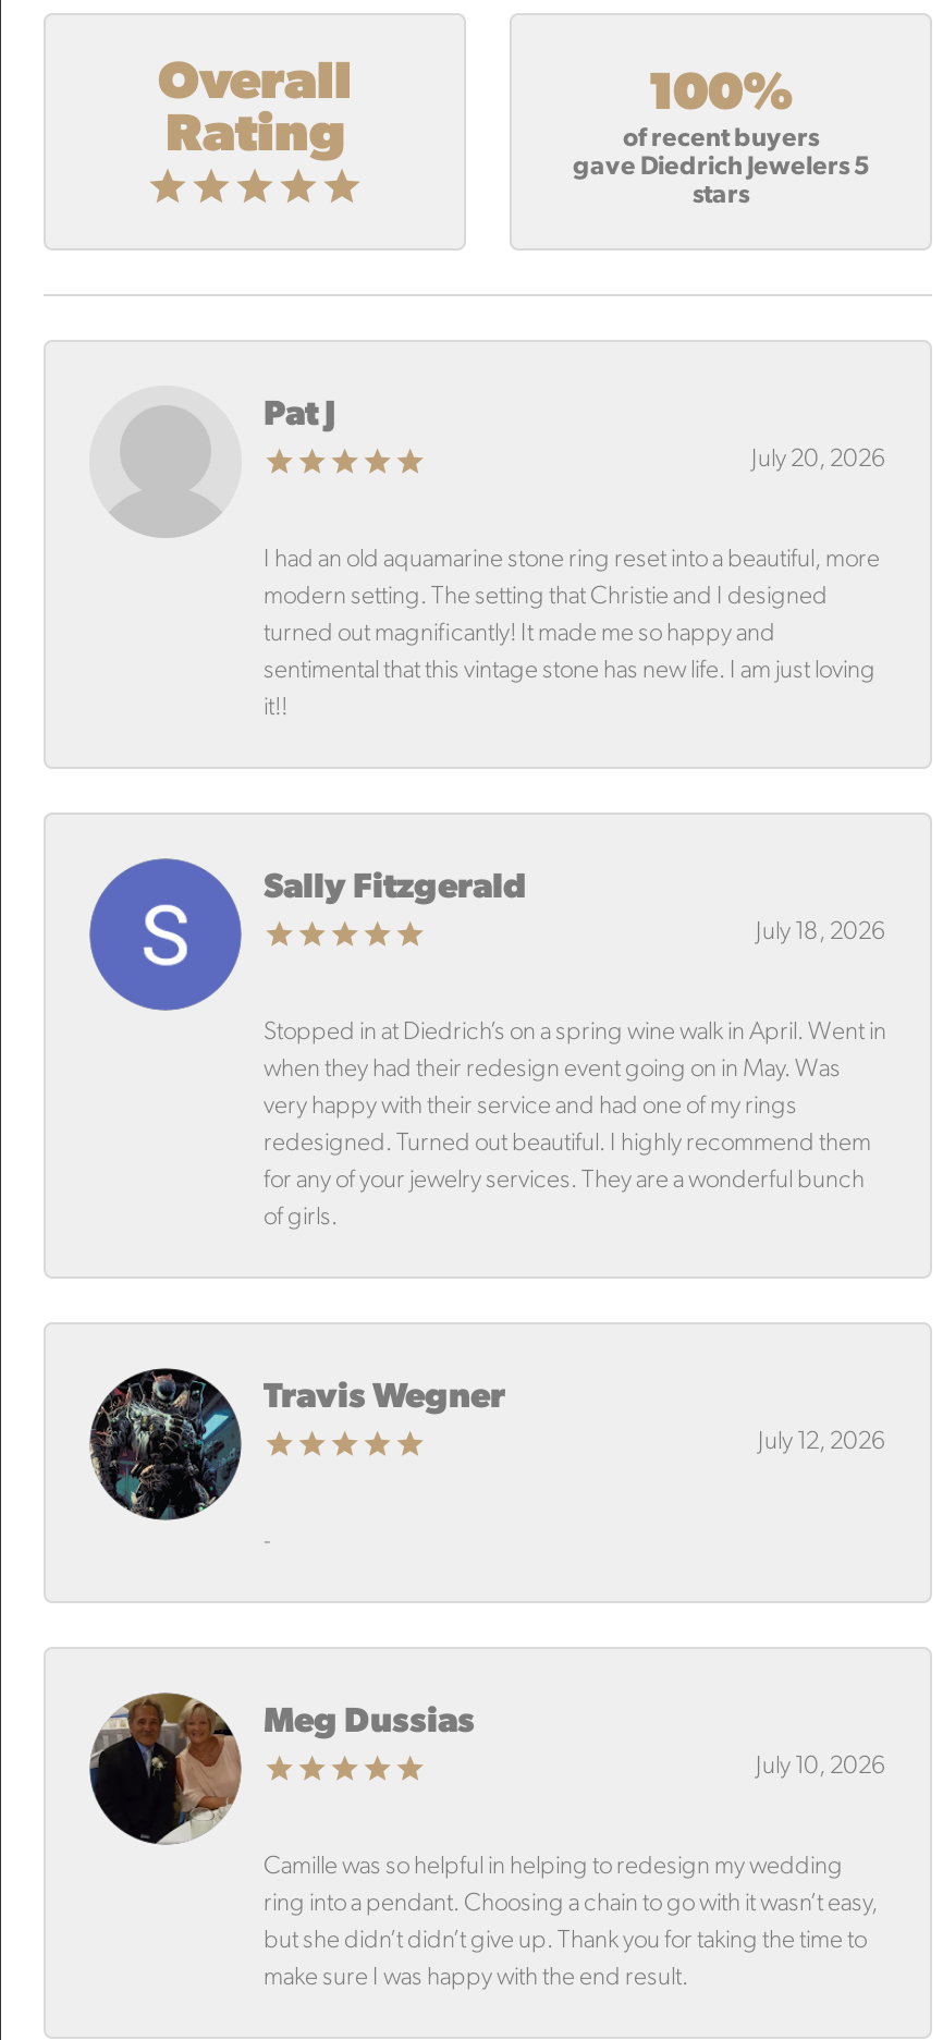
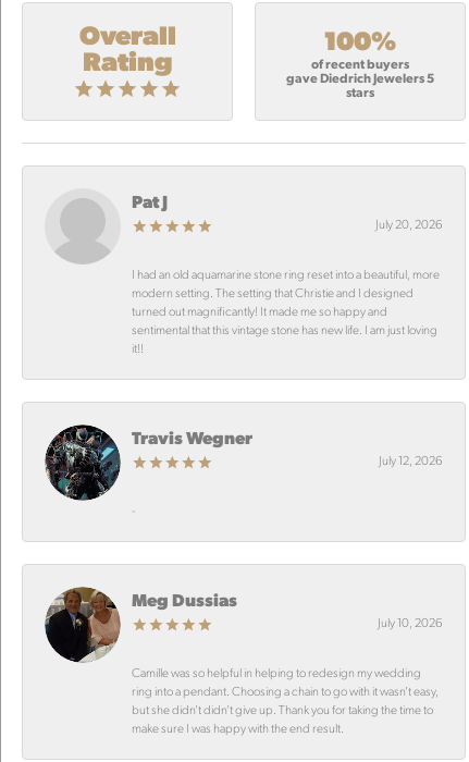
- [image]
- Sally Fitzgerald
- July 18, 2026
- Stopped in at Diedrich’s on a spring wine walk in April. Went in
- when they had their redesign event going on in May. Was
- very happy with their service and had one of my rings
- redesigned. Turned out beautiful. I highly recommend them
- for any of your jewelry services. They are a wonderful bunch
- of girls.
